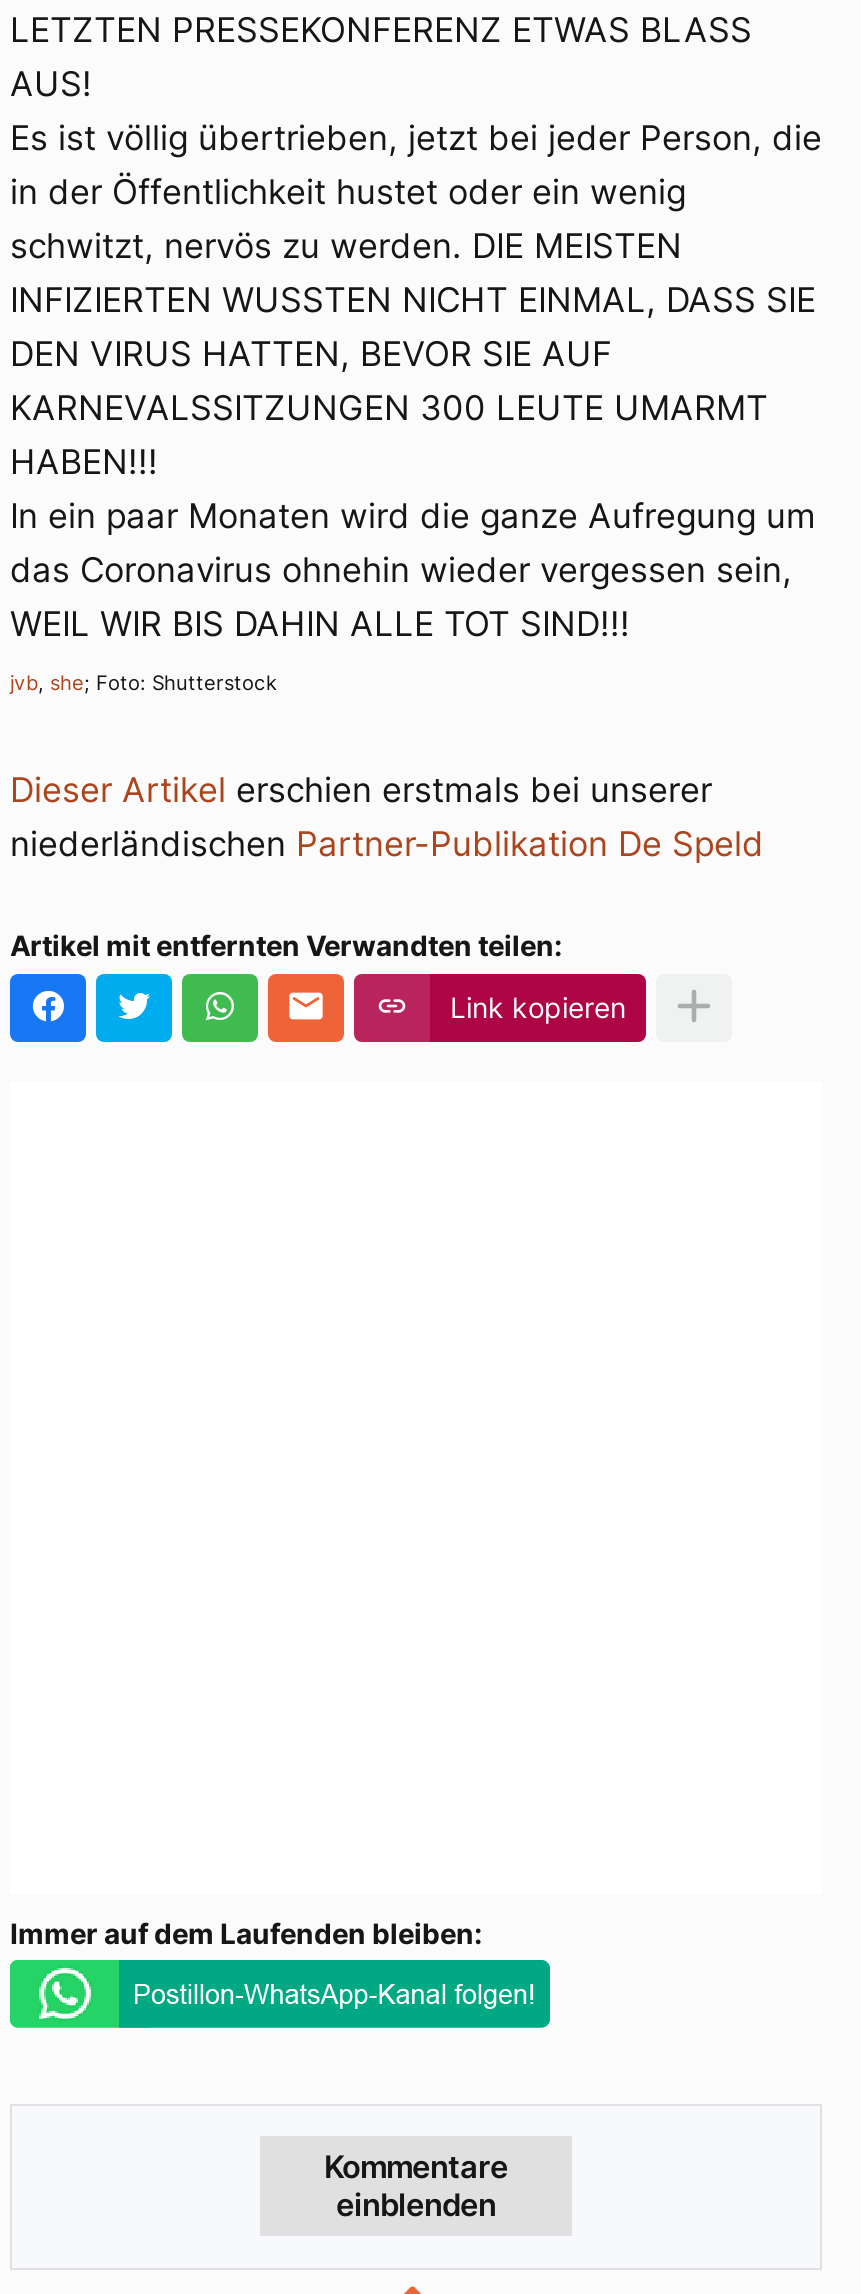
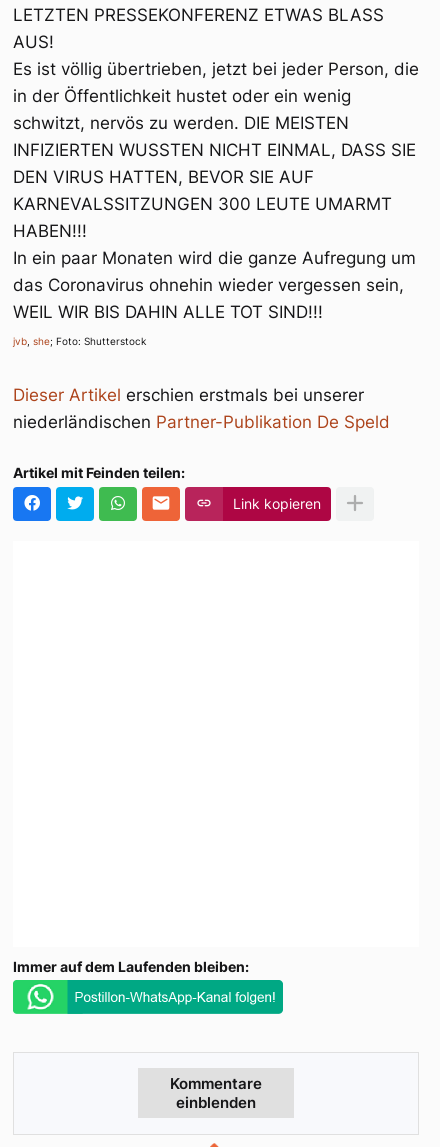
- Artikel mit entfernten Verwandten teilen:
+ Artikel mit Feinden teilen:
